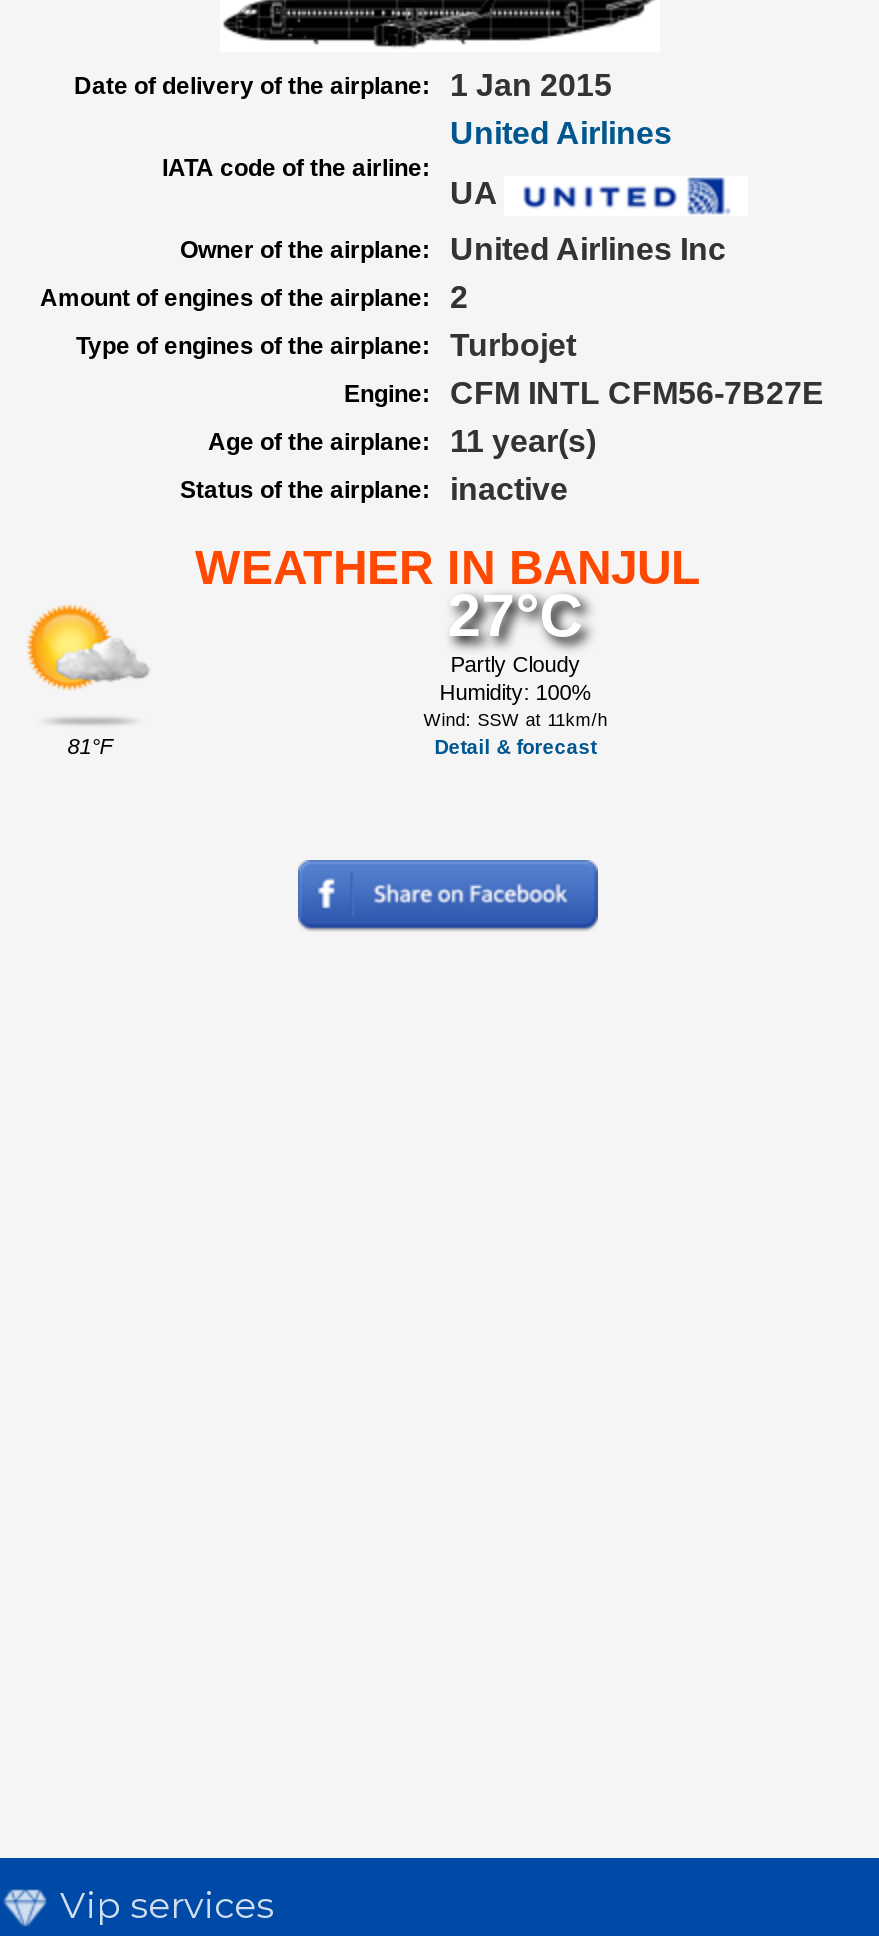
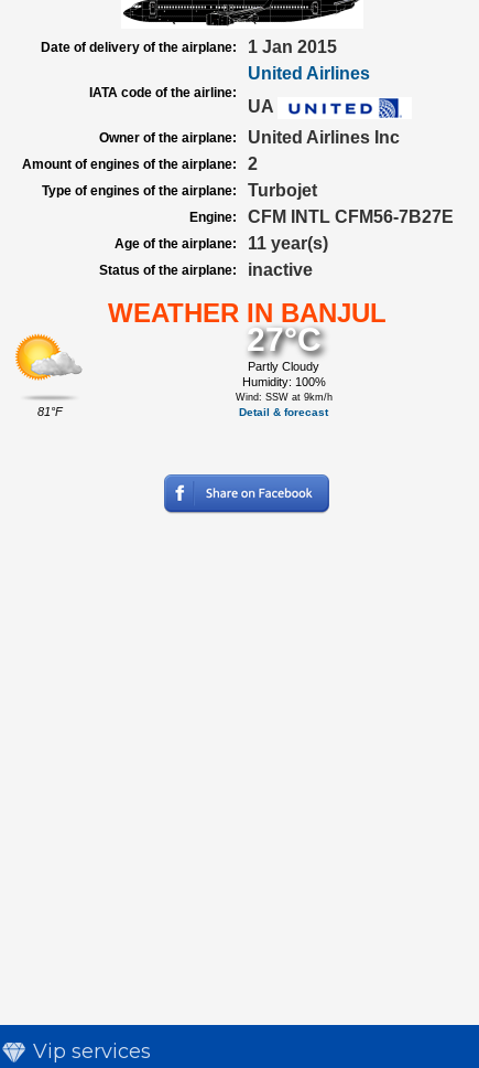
- Wind: SSW at 11km/h
+ Wind: SSW at 9km/h
